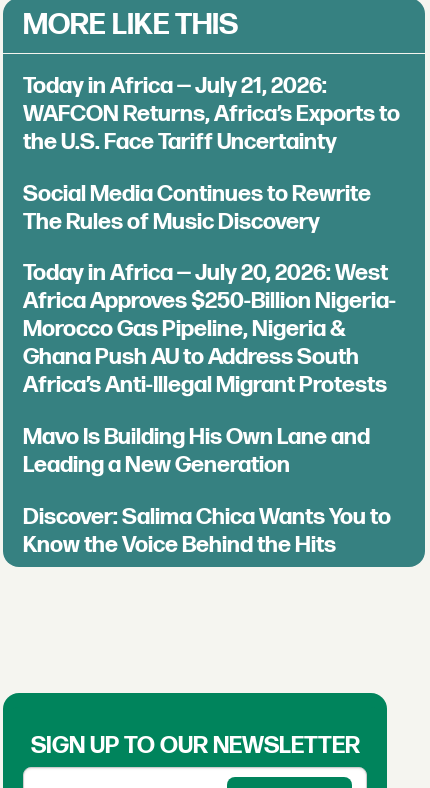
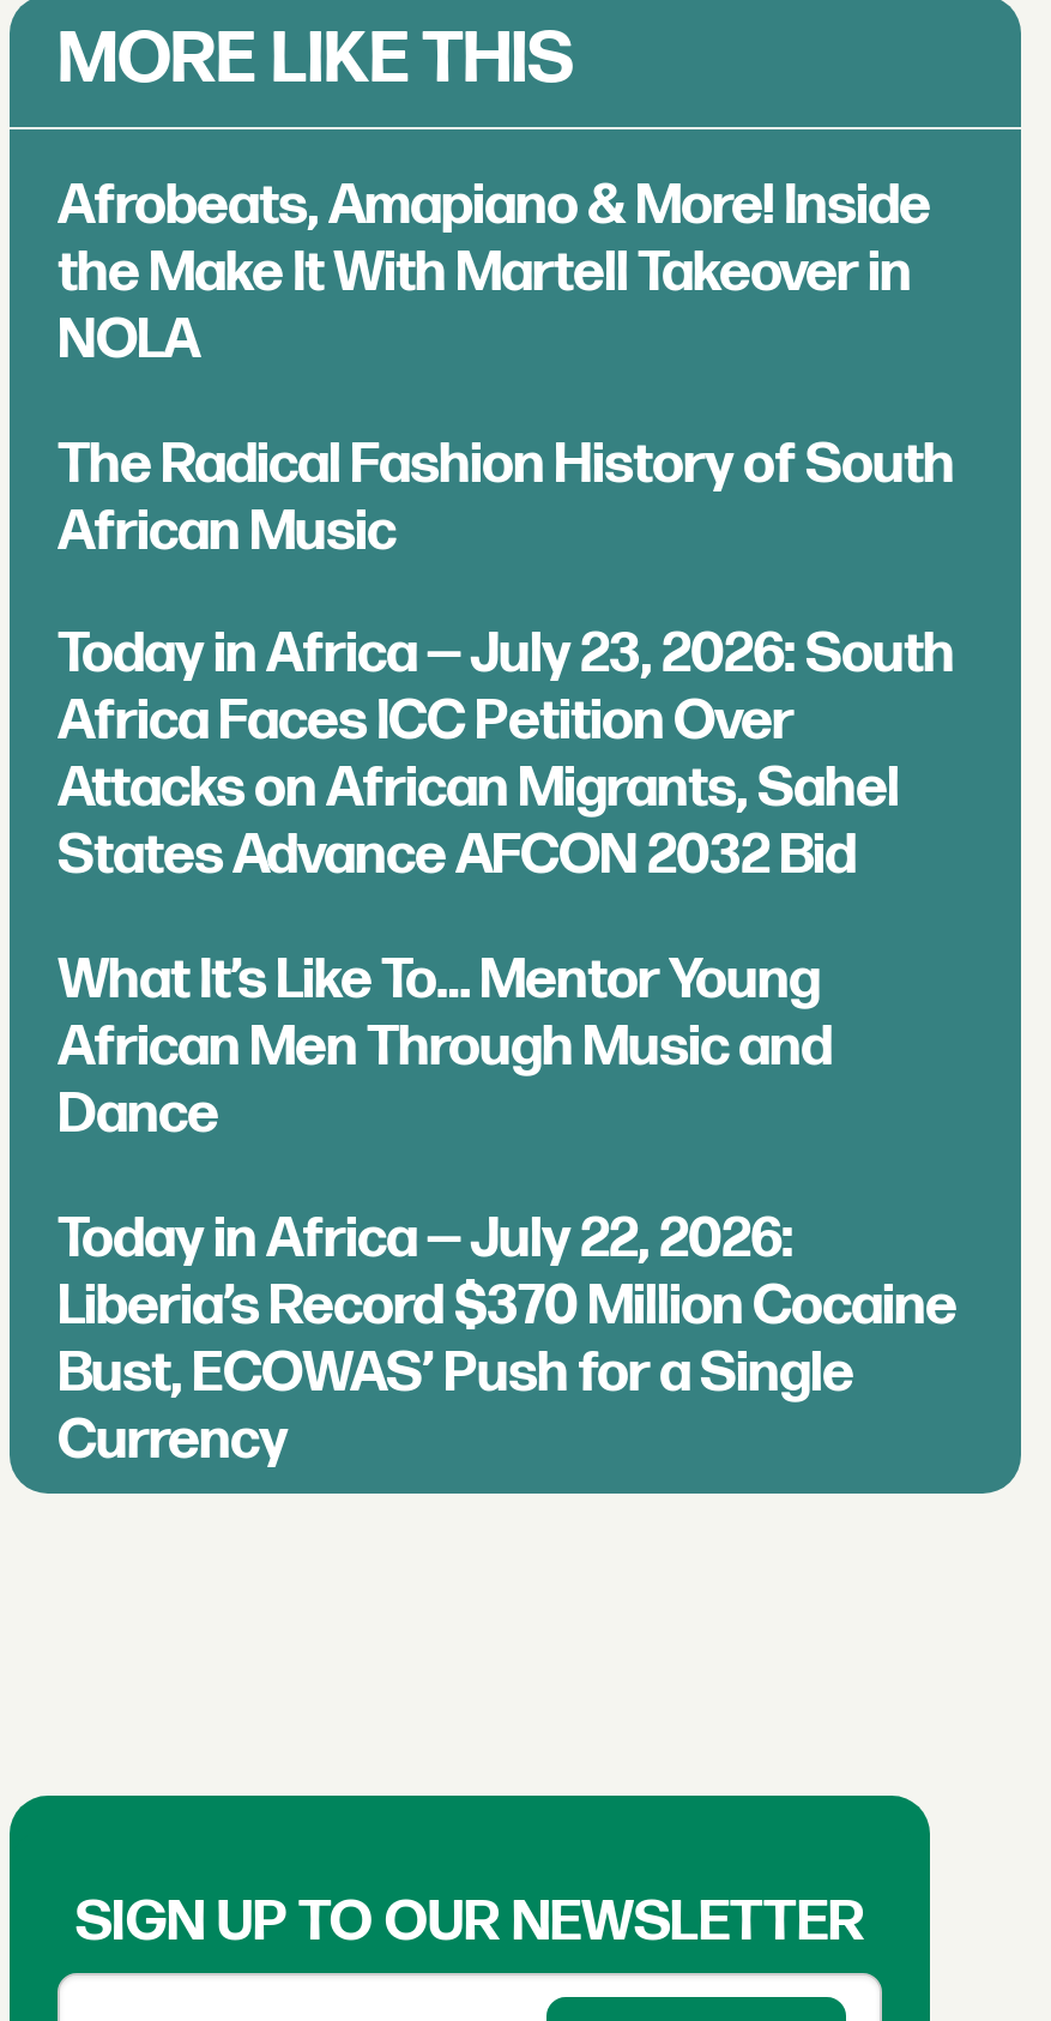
- Today in Africa — July 21, 2026:
- WAFCON Returns, Africa’s Exports to
- the U.S. Face Tariff Uncertainty
+ Afrobeats, Amapiano & More! Inside
+ the Make It With Martell Takeover in
+ NOLA

- Social Media Continues to Rewrite
- The Rules of Music Discovery
+ The Radical Fashion History of South
+ African Music

- Today in Africa — July 20, 2026: West
- Africa Approves $250-Billion Nigeria-
- Morocco Gas Pipeline, Nigeria &
- Ghana Push AU to Address South
- Africa’s Anti-Illegal Migrant Protests
+ Today in Africa — July 23, 2026: South
+ Africa Faces ICC Petition Over
+ Attacks on African Migrants, Sahel
+ States Advance AFCON 2032 Bid

- Mavo Is Building His Own Lane and
- Leading a New Generation
+ What It’s Like To… Mentor Young
+ African Men Through Music and
+ Dance

- Discover: Salima Chica Wants You to
- Know the Voice Behind the Hits
+ Today in Africa — July 22, 2026:
+ Liberia’s Record $370 Million Cocaine
+ Bust, ECOWAS’ Push for a Single
+ Currency
